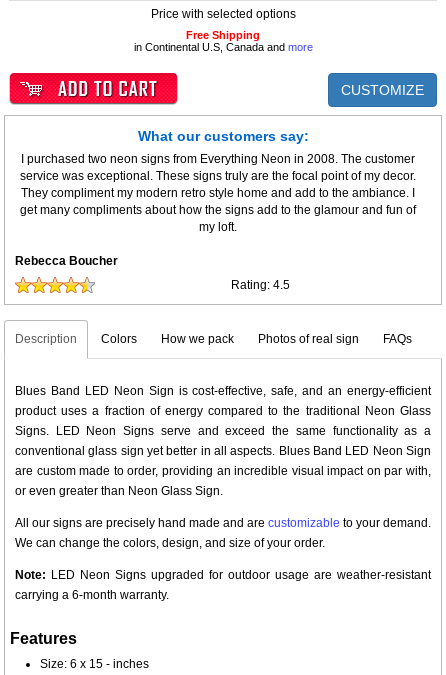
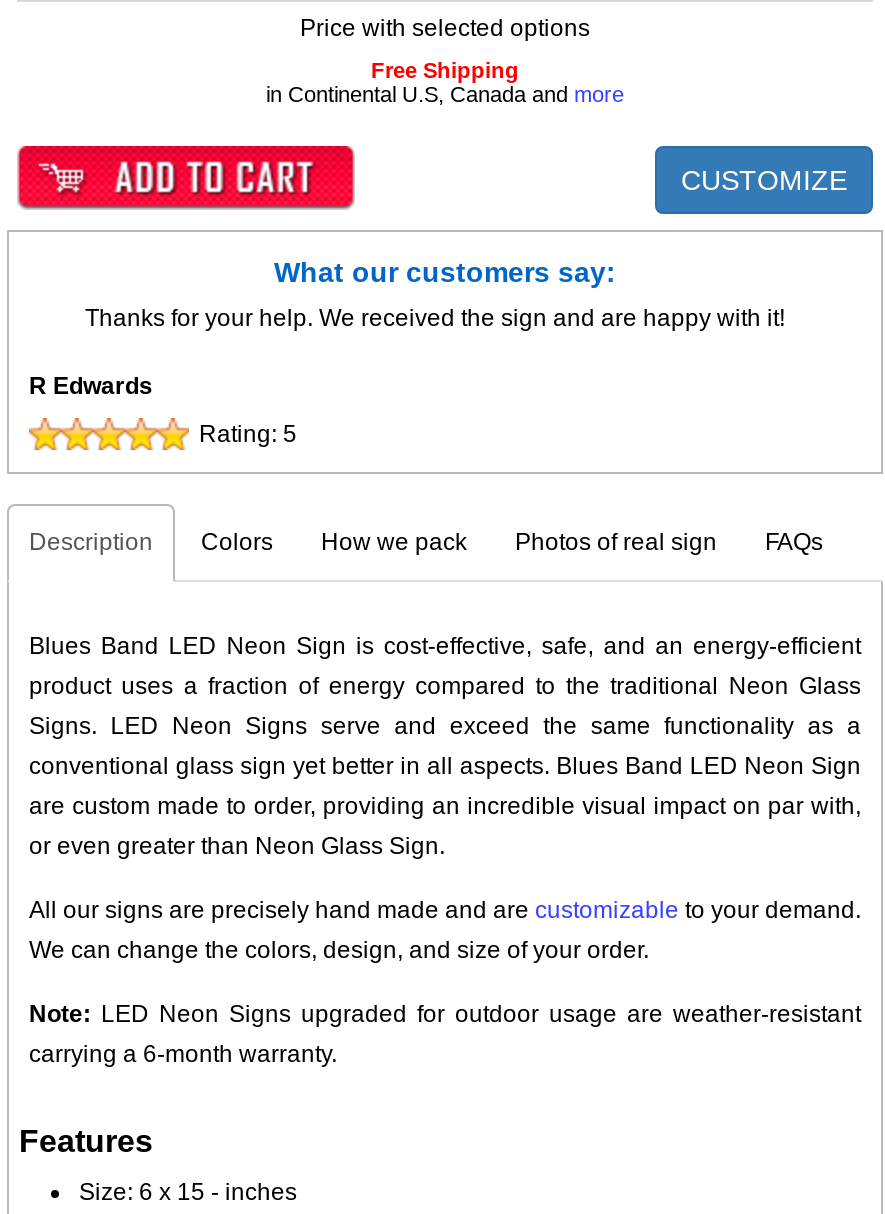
- I purchased two neon signs from Everything Neon in 2008. The customer
- service was exceptional. These signs truly are the focal point of my decor.
- They compliment my modern retro style home and add to the ambiance. I
- get many compliments about how the signs add to the glamour and fun of
- my loft.
+ Thanks for your help. We received the sign and are happy with it!

- Rebecca Boucher
+ R Edwards

- Rating: 4.5
+ Rating: 5
